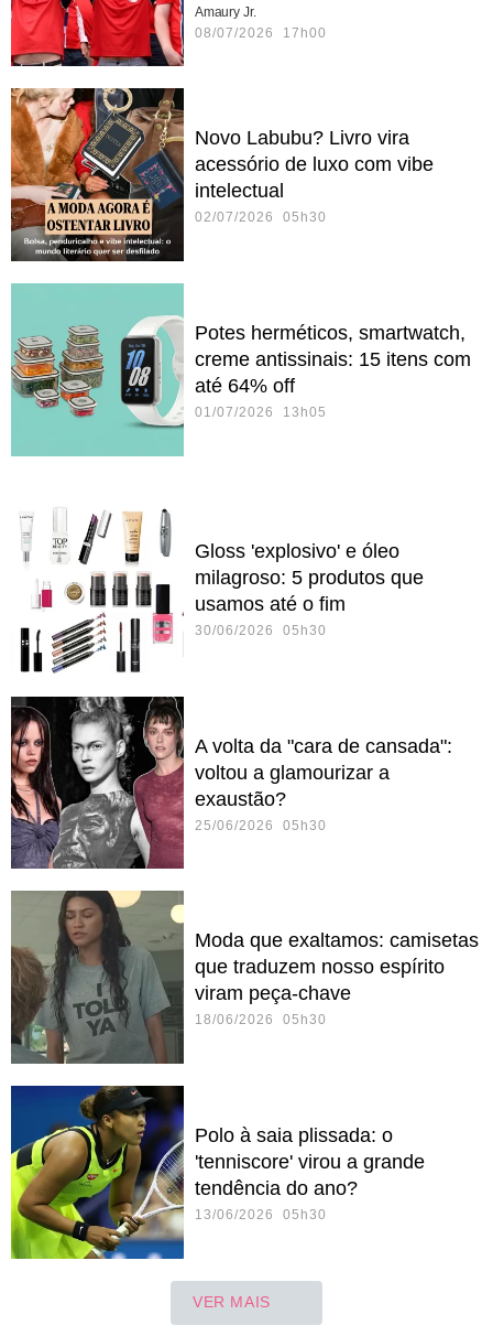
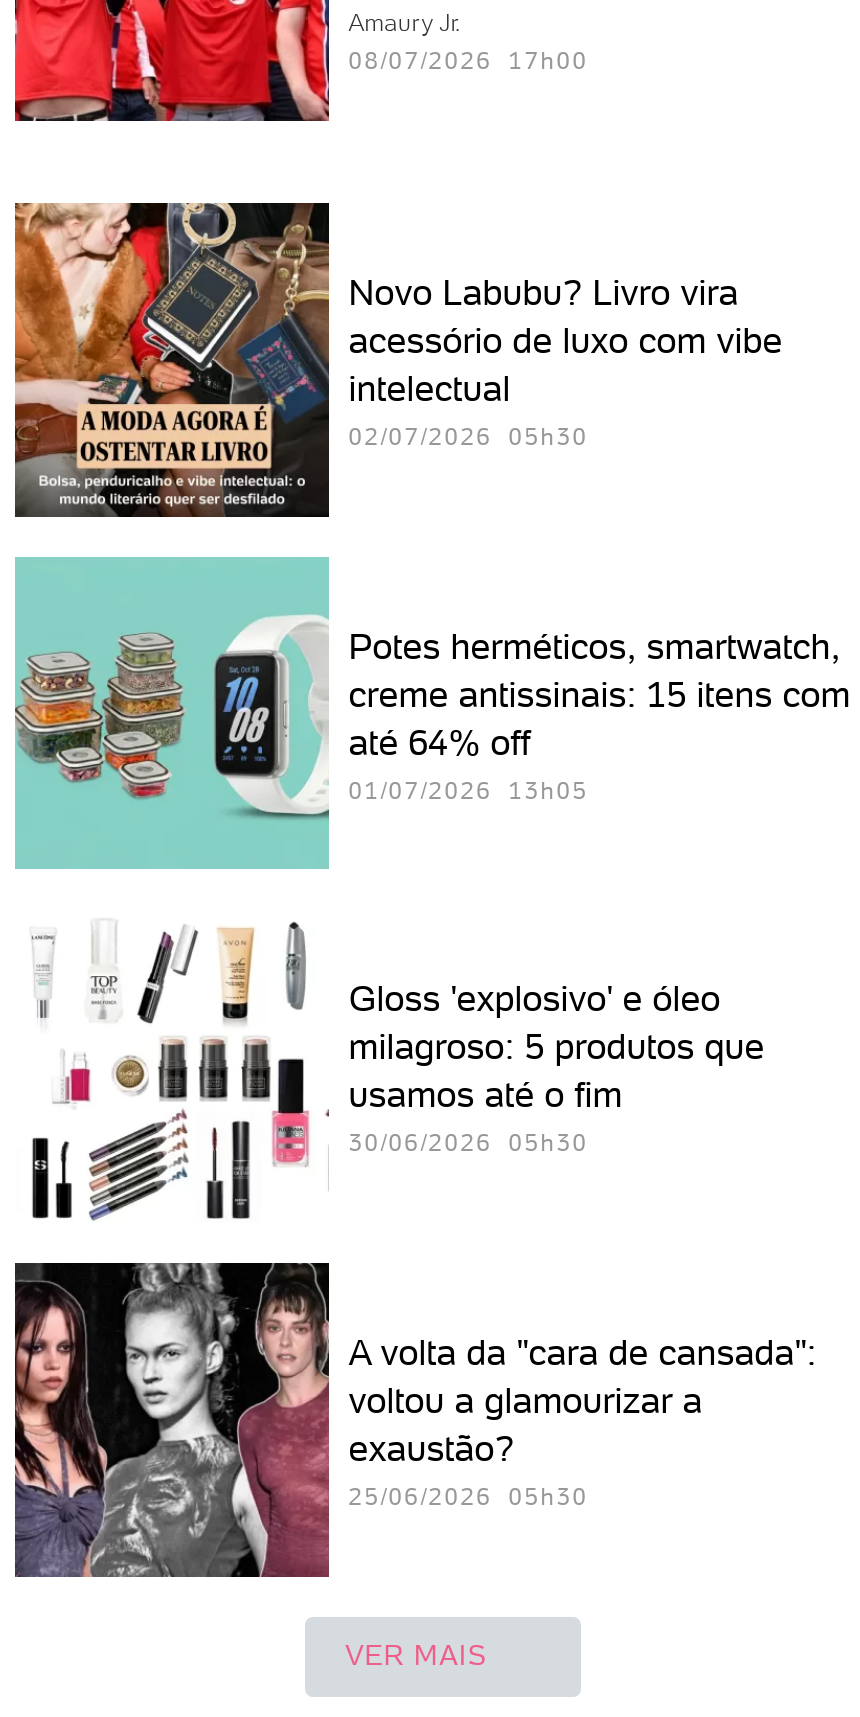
moved down: [image] | Novo Labubu? Livro vira | acessório de luxo com vibe | ... | até 64% off | 01/07/2026 13h05

- [image]
- Moda que exaltamos: camisetas
- que traduzem nosso espírito
- viram peça-chave
- 18/06/2026 05h30

- [image]
- Polo à saia plissada: o
- 'tenniscore' virou a grande
- tendência do ano?
- 13/06/2026 05h30
